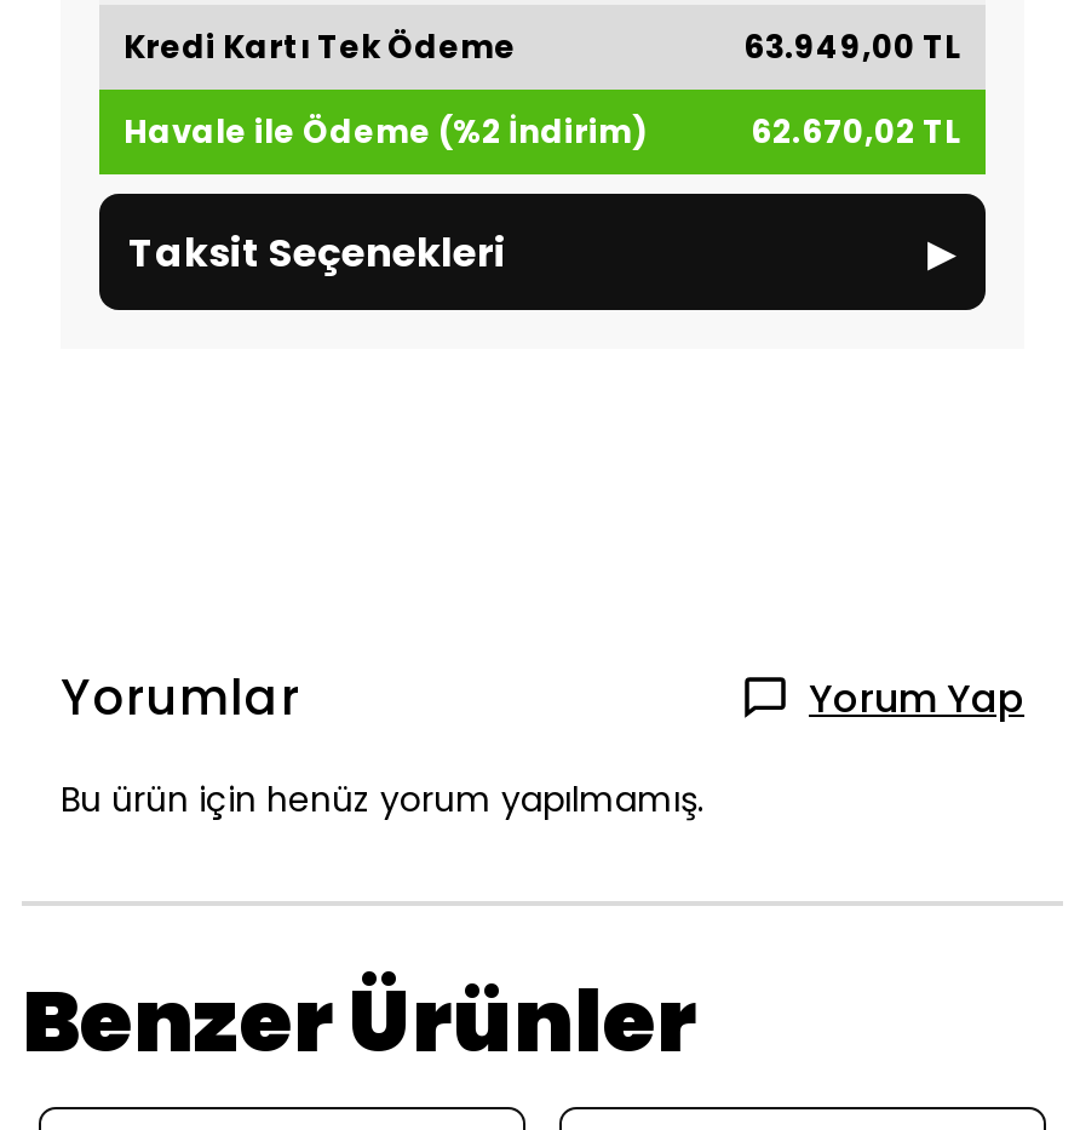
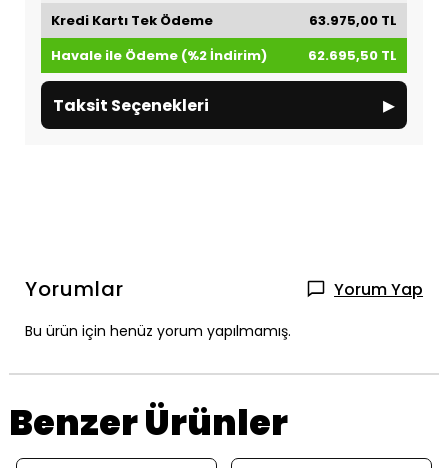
- 63.949,00 TL
+ 63.975,00 TL

- 62.670,02 TL
+ 62.695,50 TL
